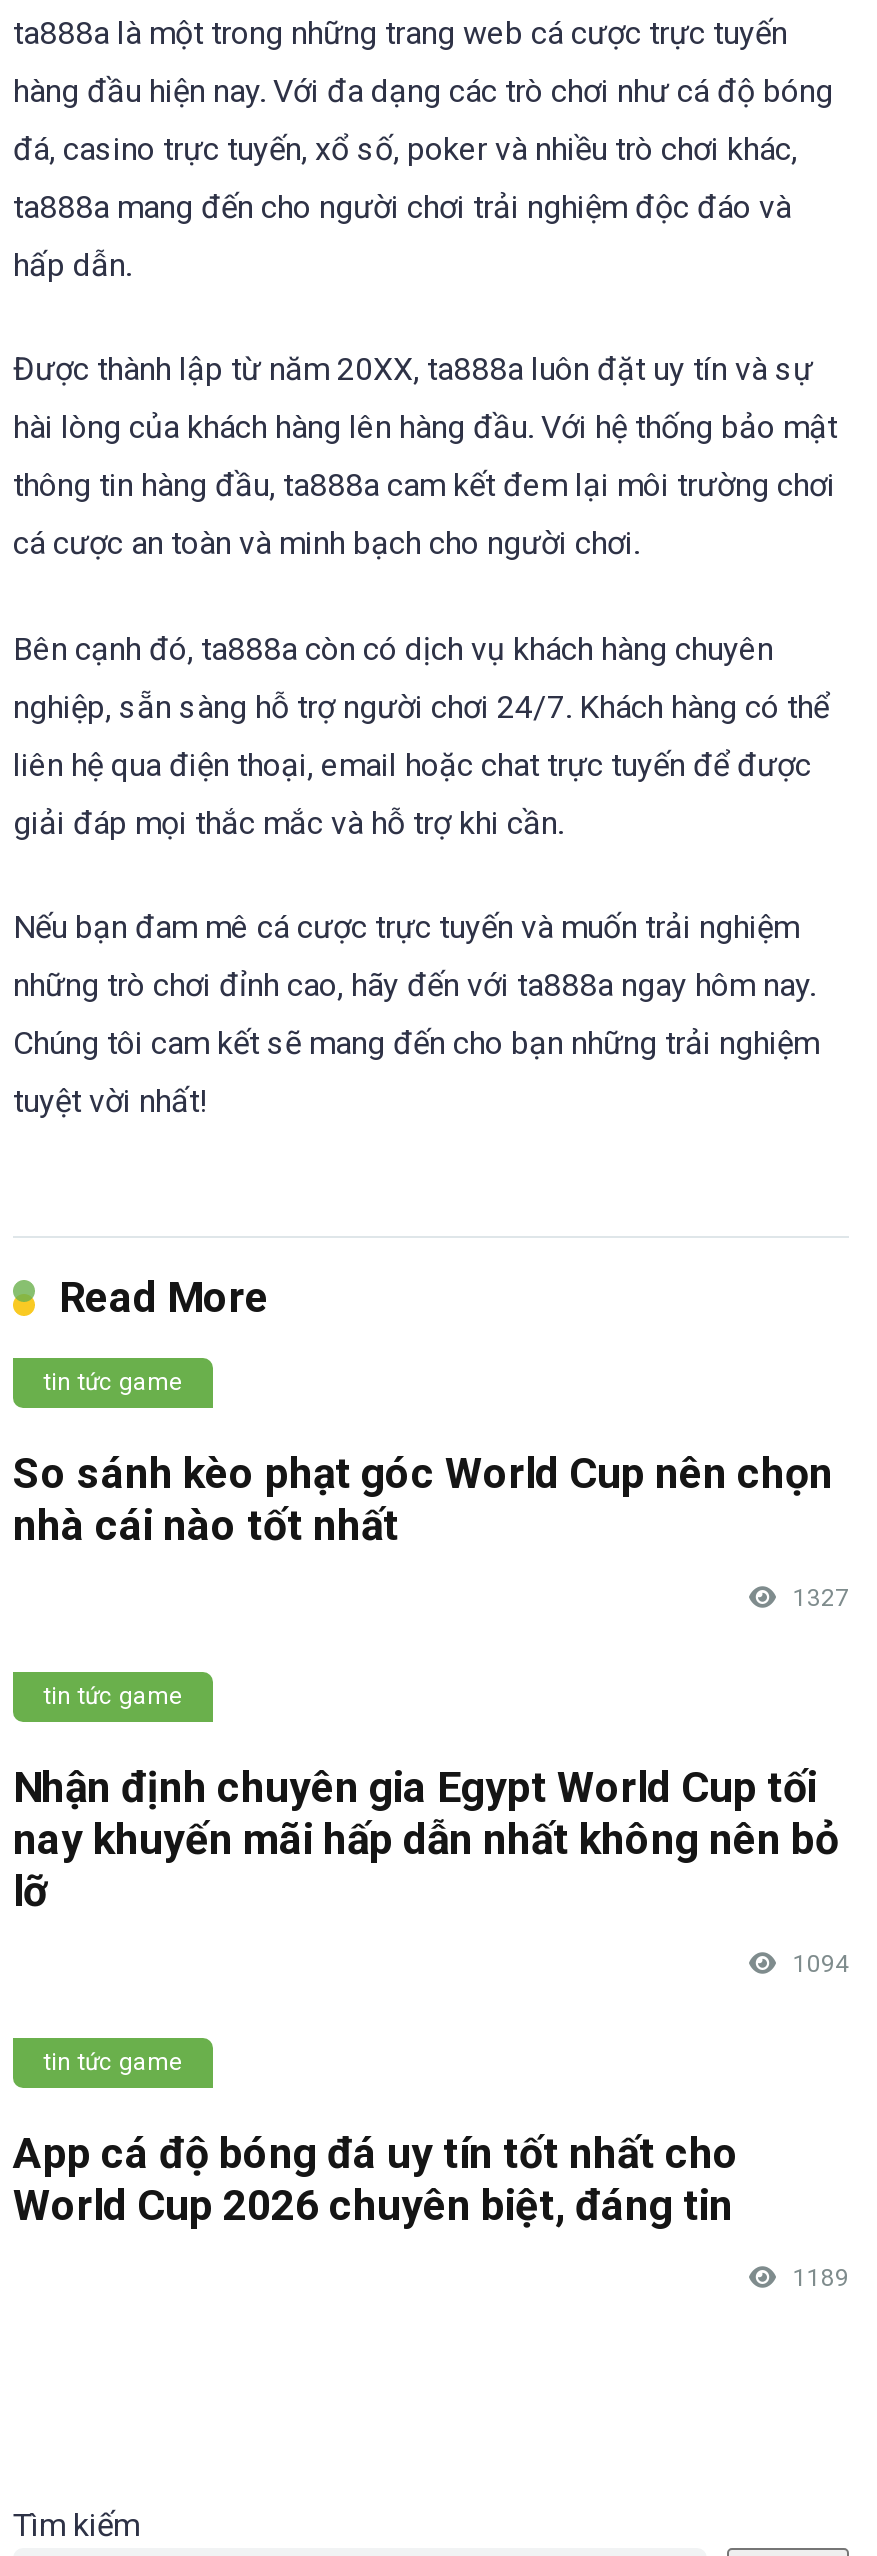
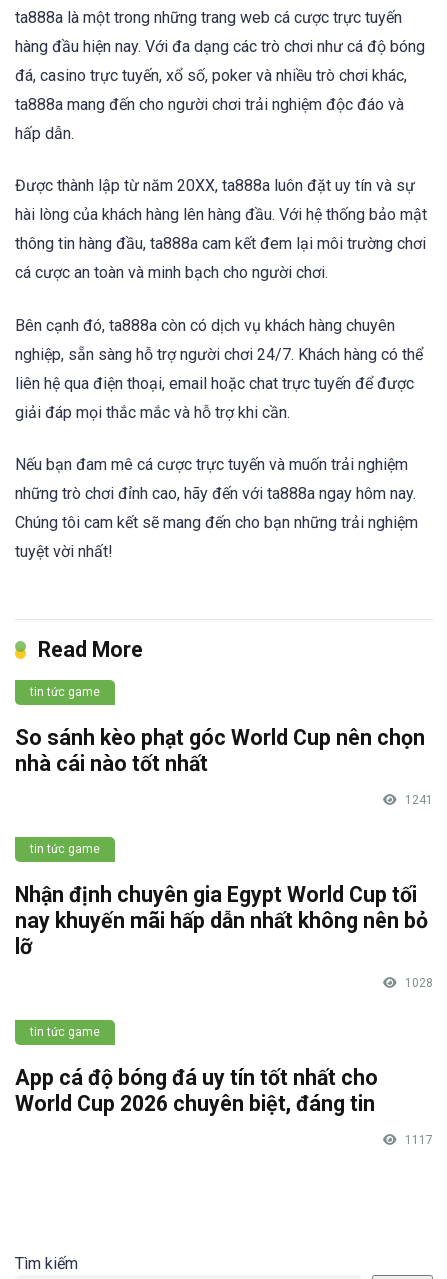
- 1327
+ 1241

- 1094
+ 1028

- 1189
+ 1117
